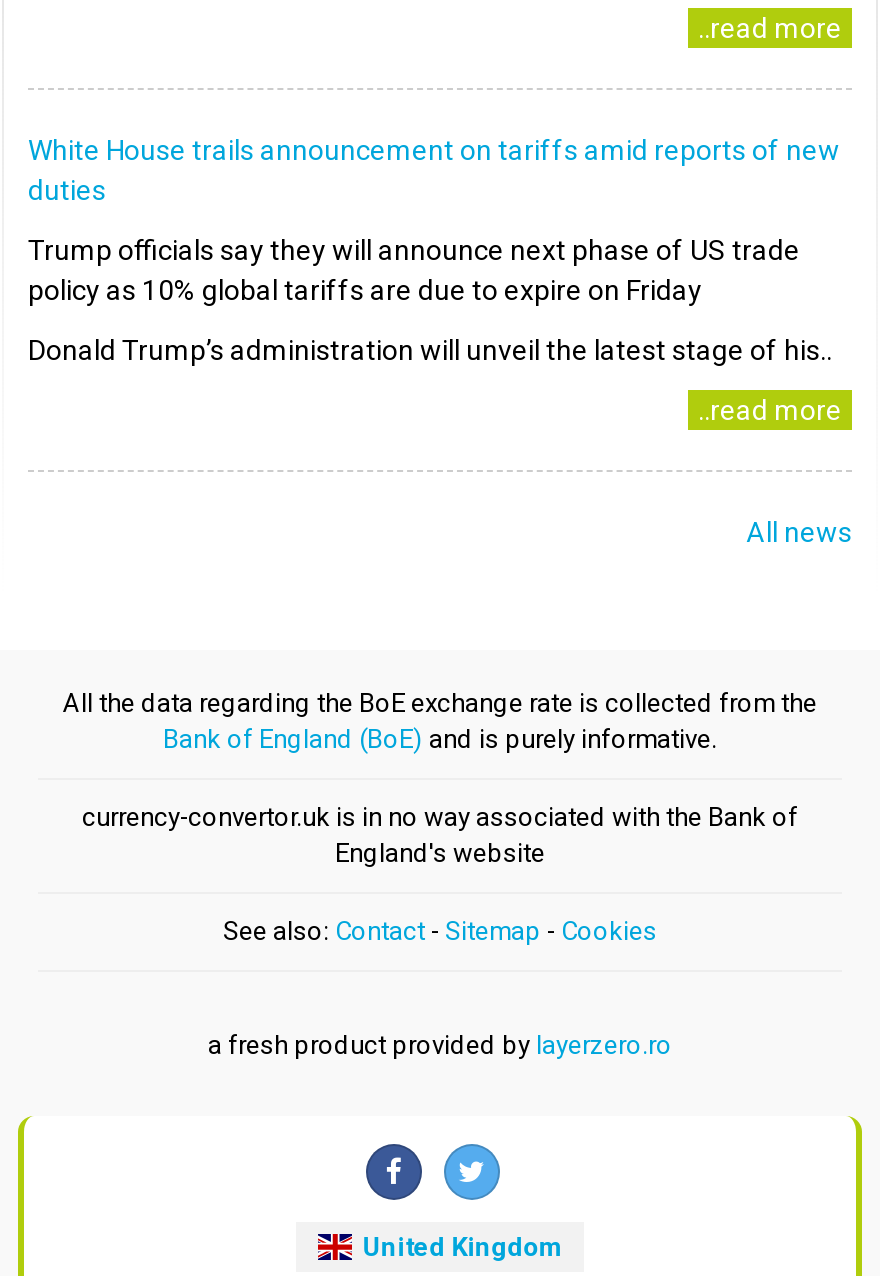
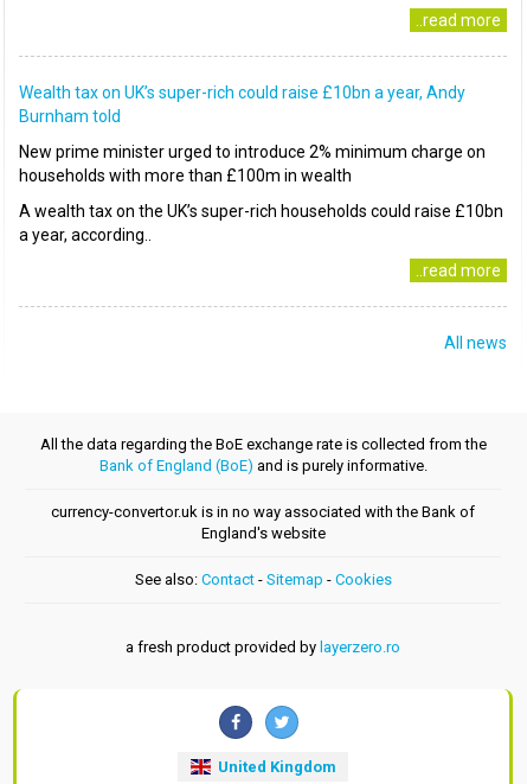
- White House trails announcement on tariffs amid reports of new
- duties
+ Wealth tax on UK’s super-rich could raise £10bn a year, Andy
+ Burnham told

- Trump officials say they will announce next phase of US trade
- policy as 10% global tariffs are due to expire on Friday
+ New prime minister urged to introduce 2% minimum charge on
+ households with more than £100m in wealth

- Donald Trump’s administration will unveil the latest stage of his..
+ A wealth tax on the UK’s super-rich households could raise £10bn
+ a year, according..
